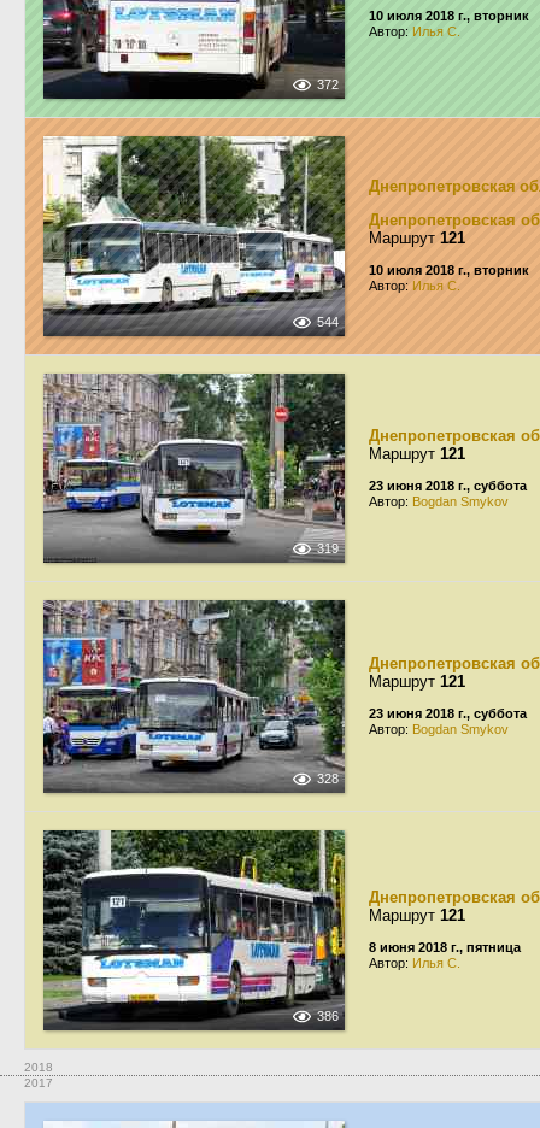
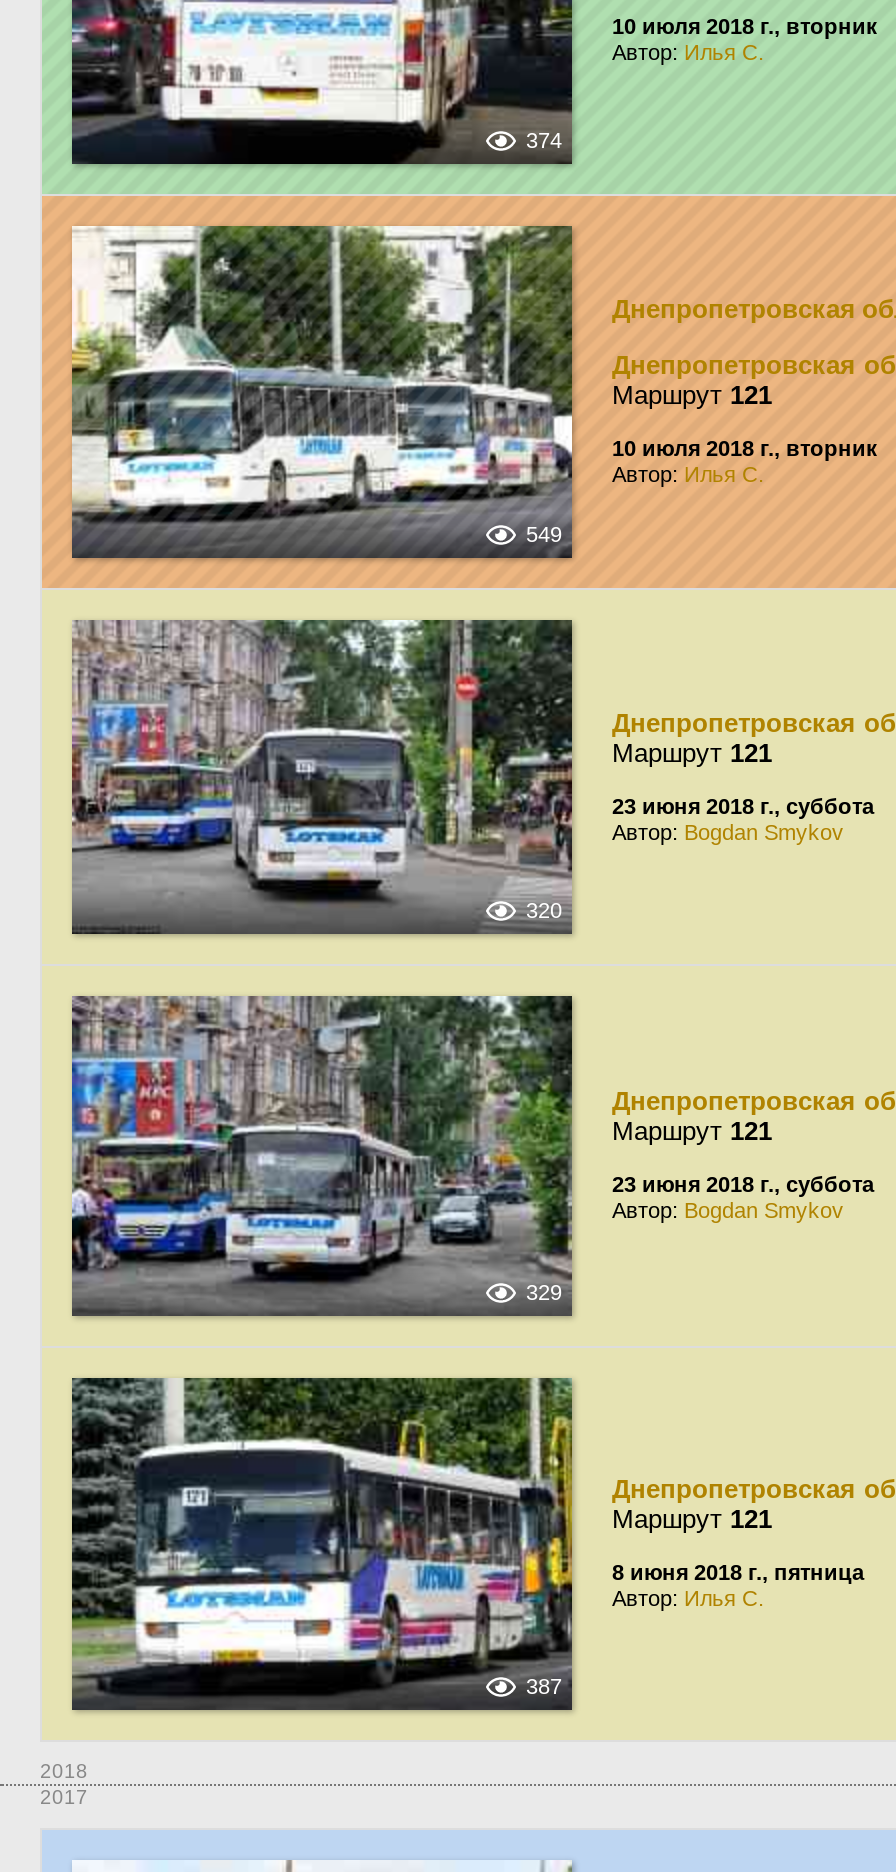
- 372
+ 374

- 544
+ 549

- 319
+ 320

- 328
+ 329

- 386
+ 387
